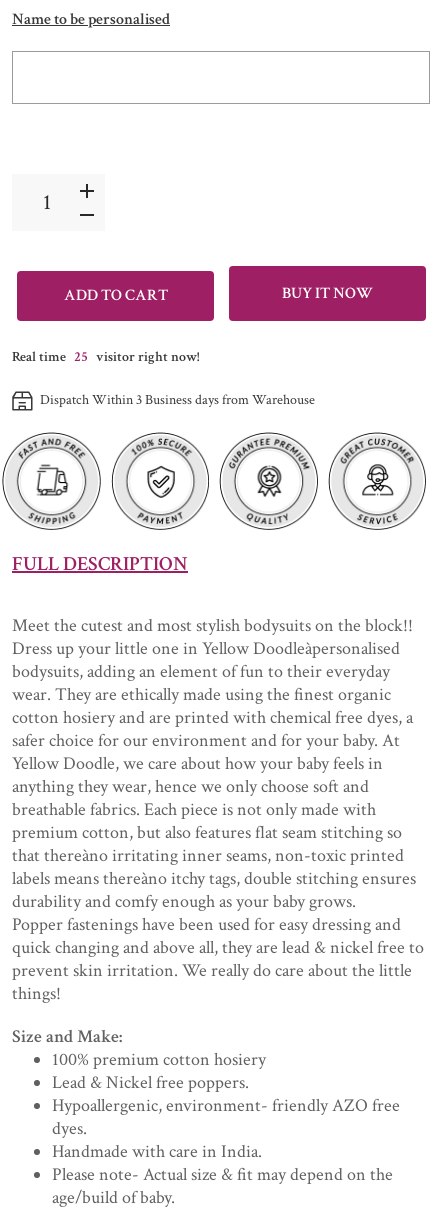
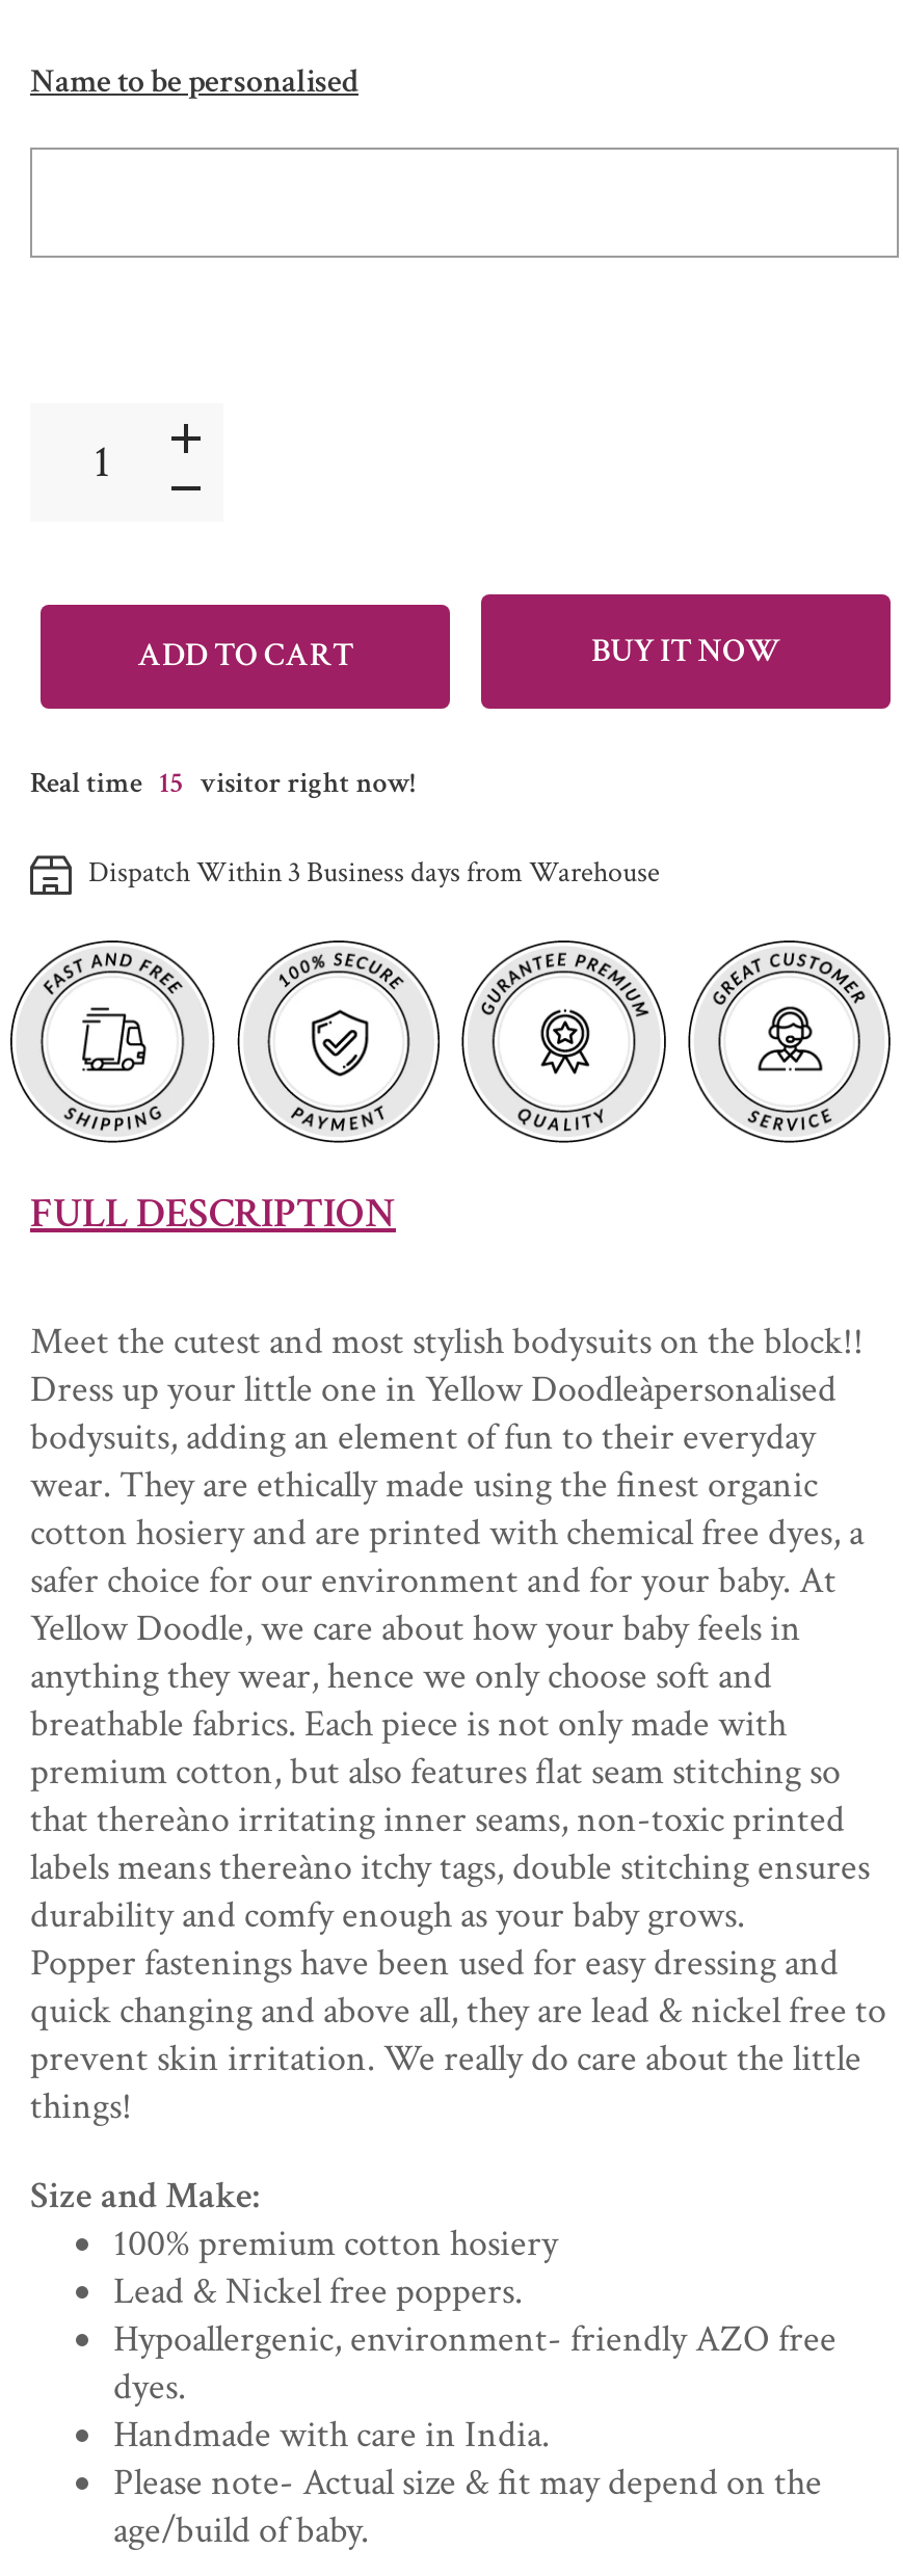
- Real time 25 visitor right now!
+ Real time 15 visitor right now!
